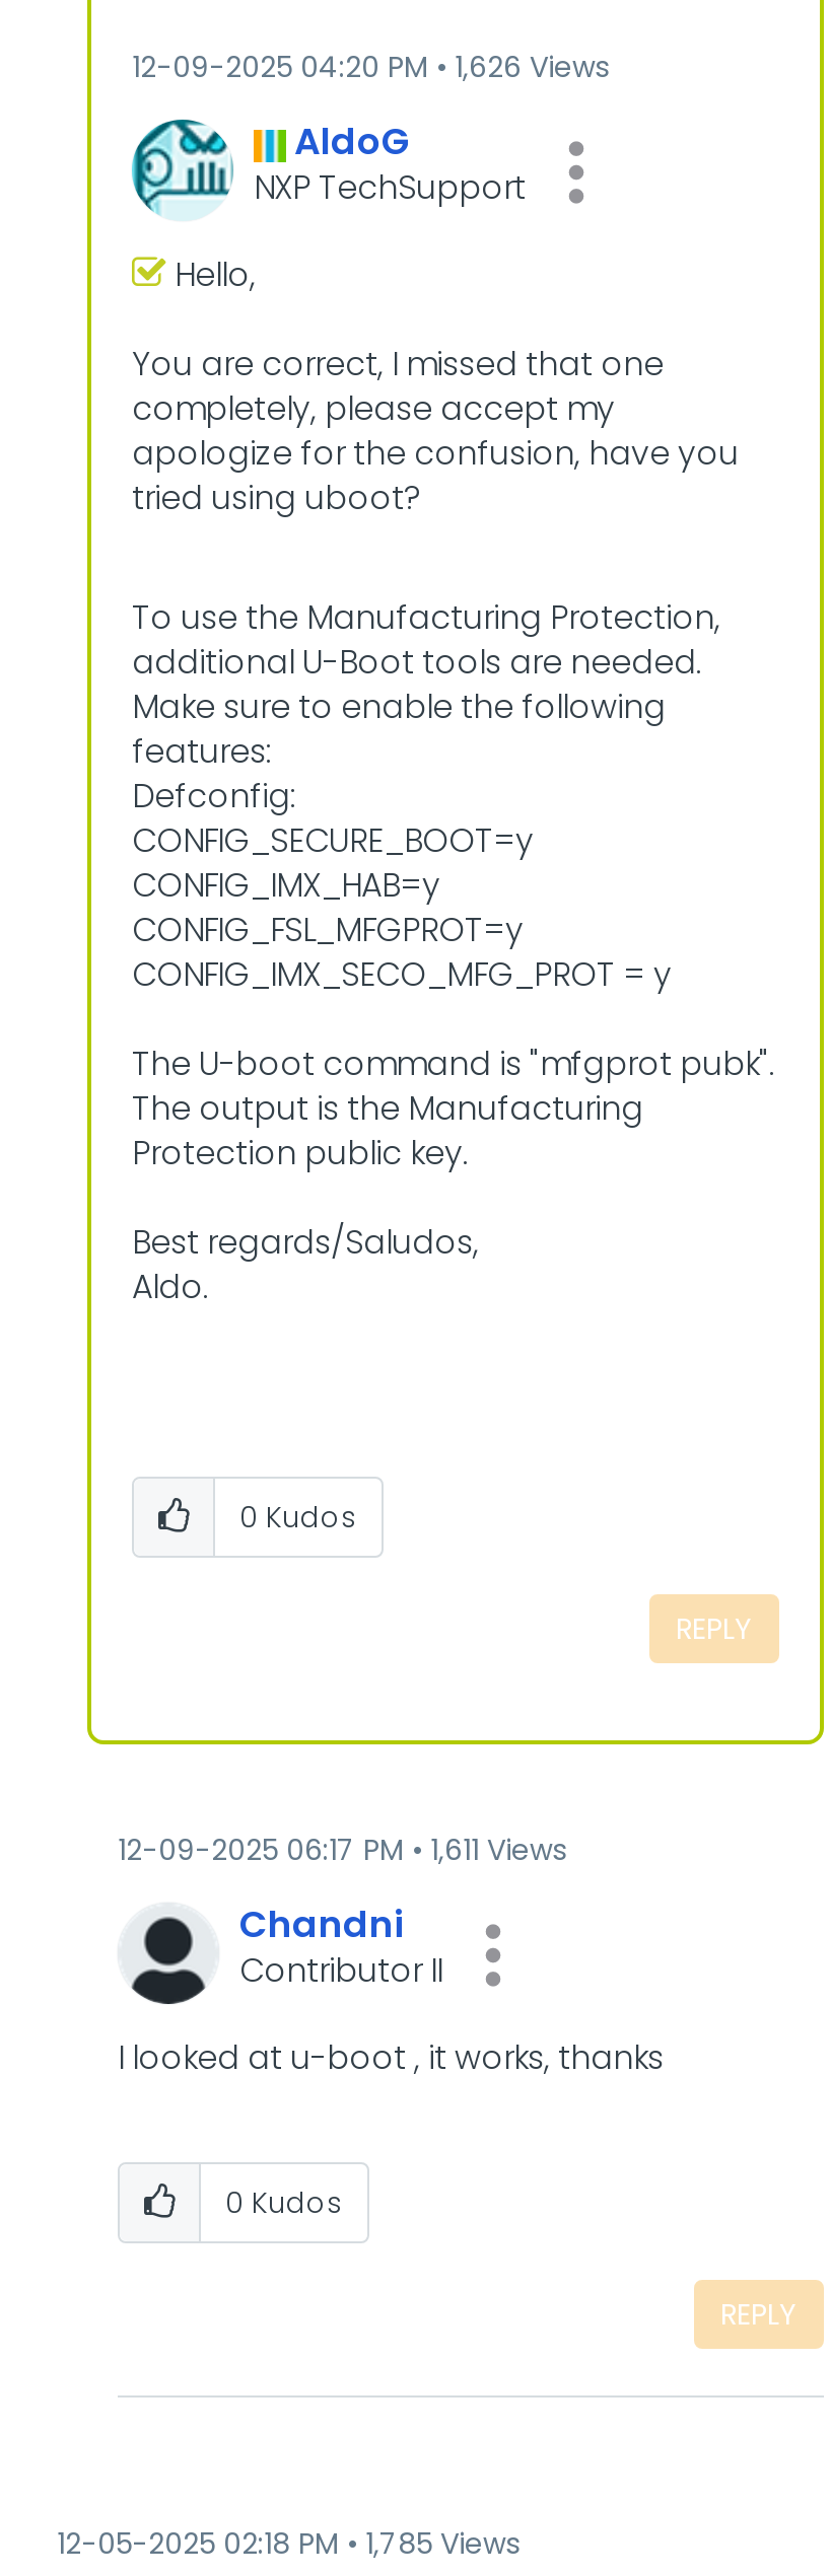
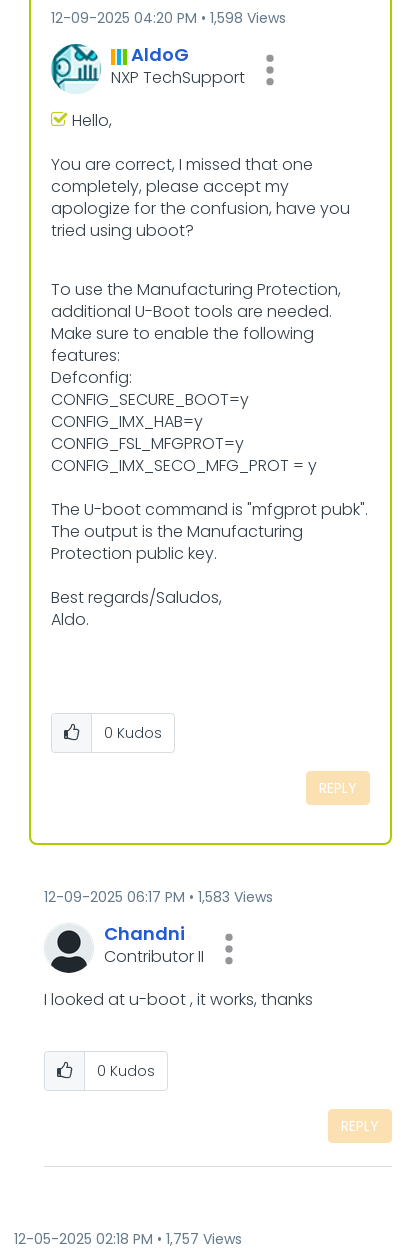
- 12-09-2025 04:20 PM 1,626 Views
+ 12-09-2025 04:20 PM 1,598 Views

- 12-09-2025 06:17 PM 1,611 Views
+ 12-09-2025 06:17 PM 1,583 Views

- 12-05-2025 02:18 PM 1,785 Views
+ 12-05-2025 02:18 PM 1,757 Views
